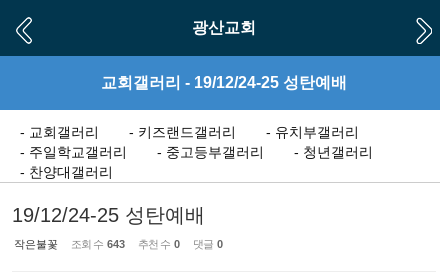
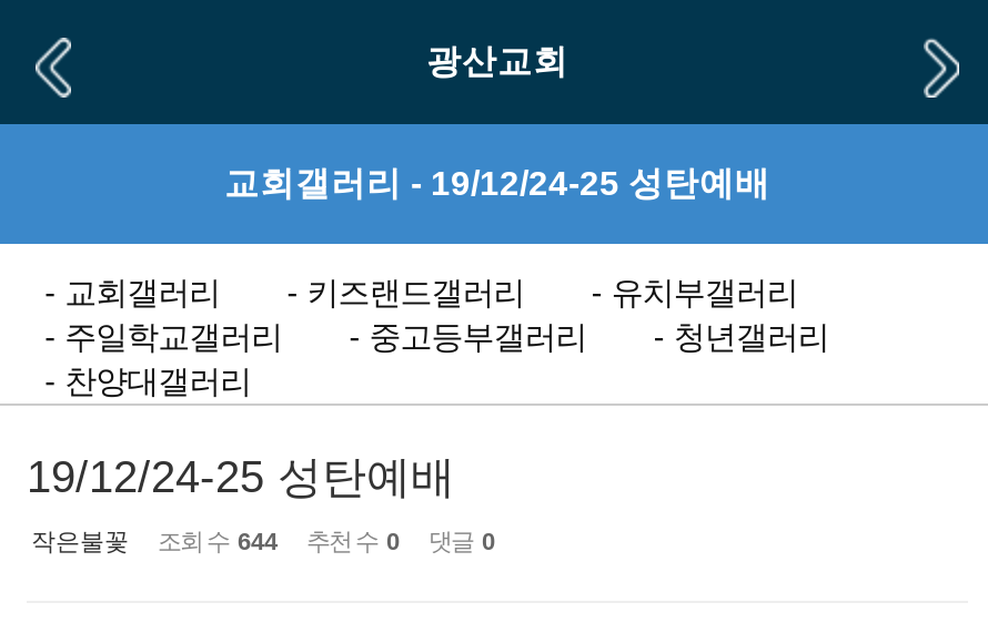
- 작은불꽃 조회 수 643 추천 수 0 댓글 0
+ 작은불꽃 조회 수 644 추천 수 0 댓글 0
